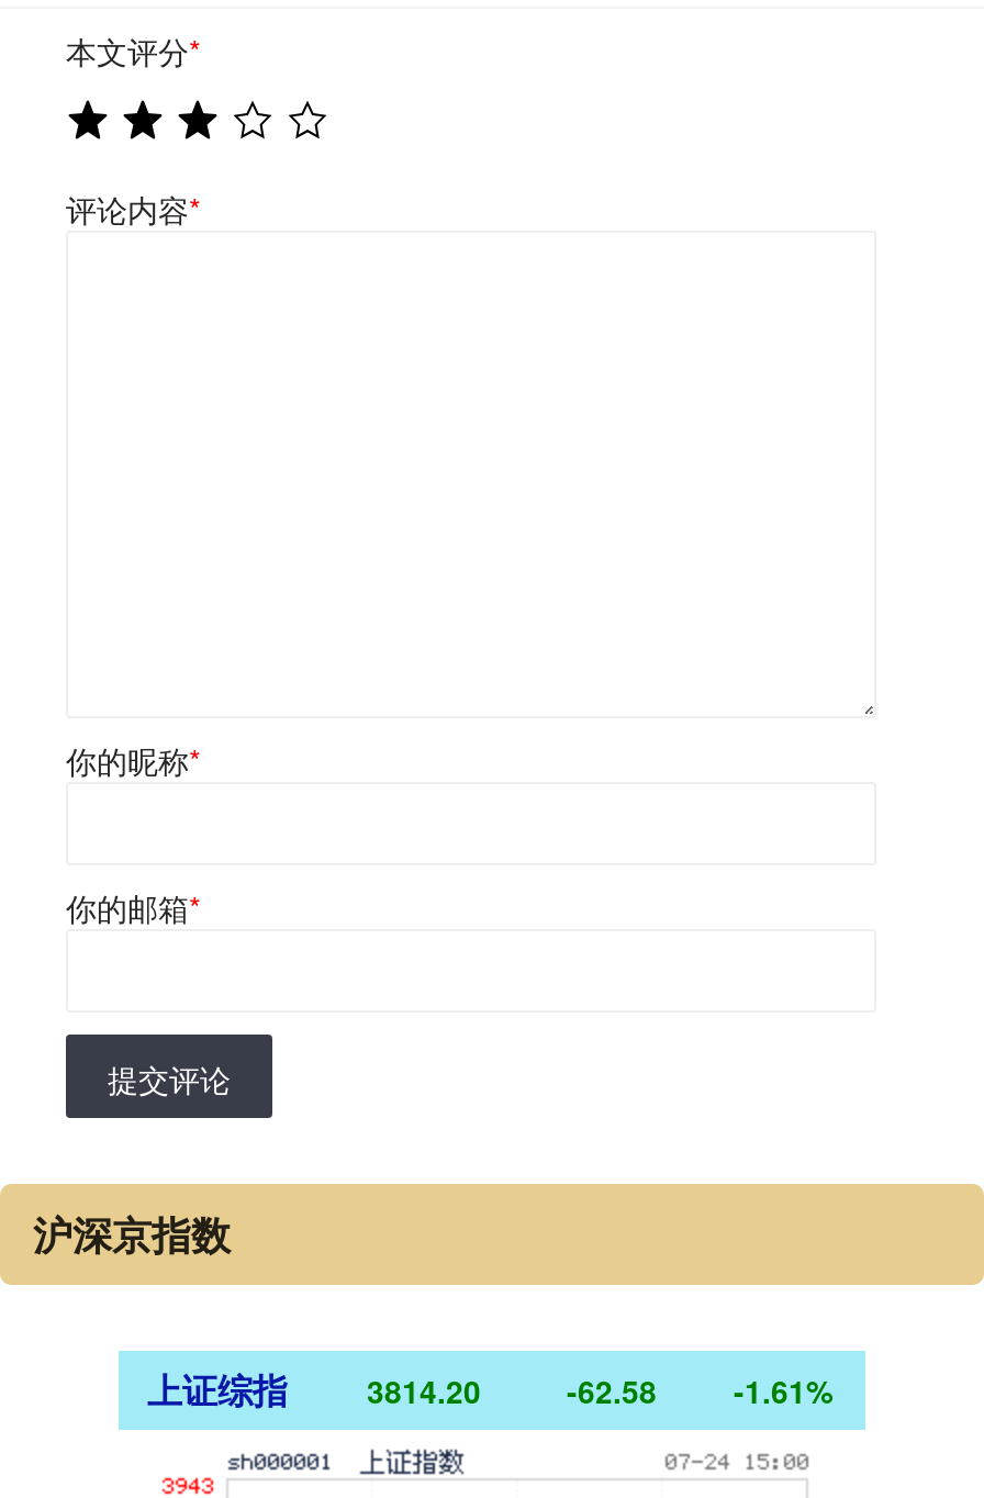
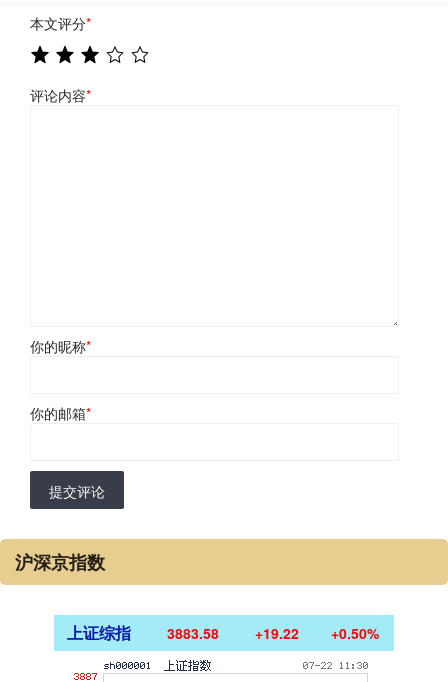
- 3814.20
+ 3883.58

- -62.58
+ +19.22

- -1.61%
+ +0.50%
